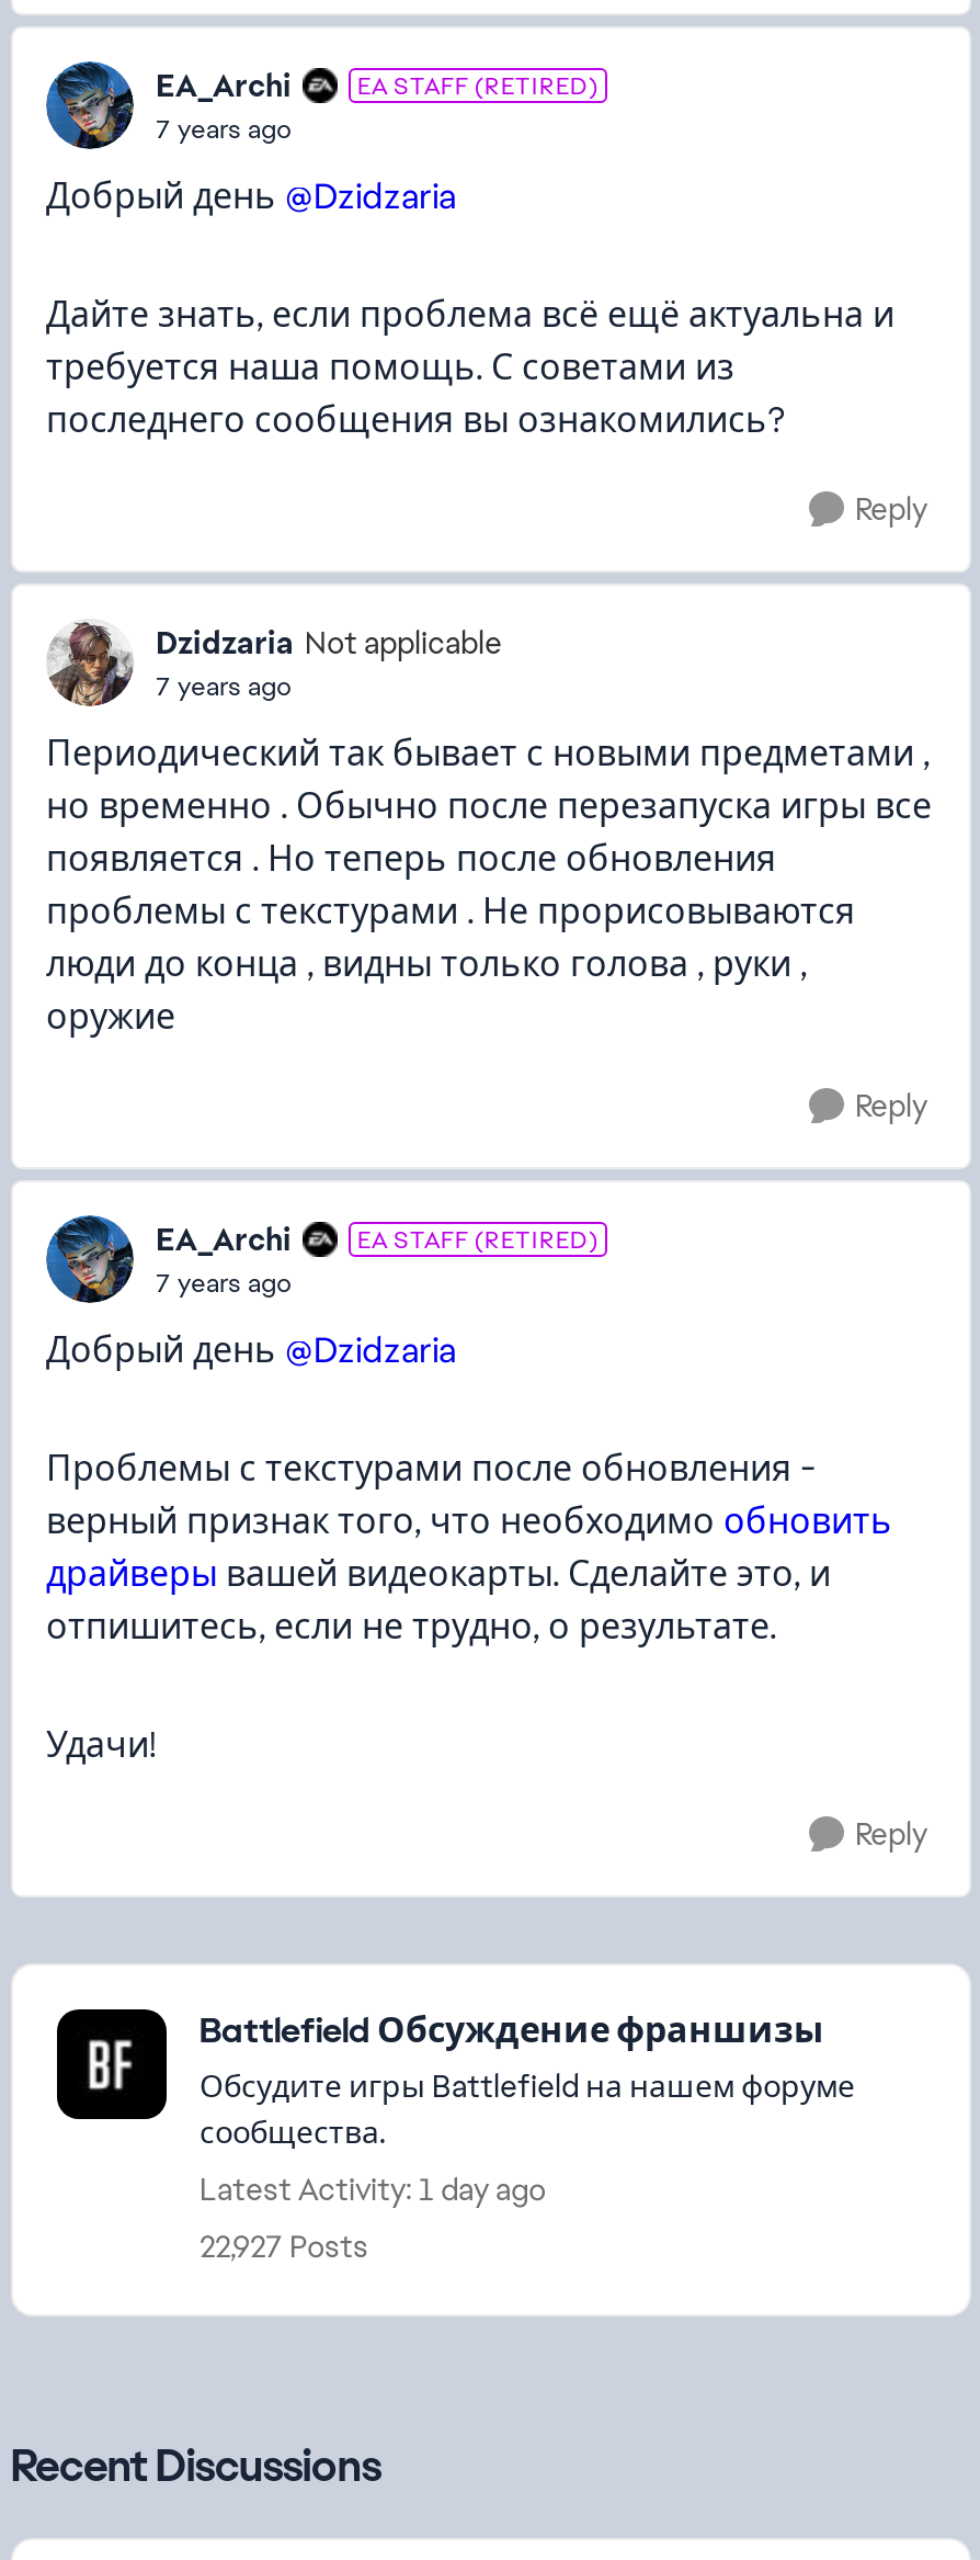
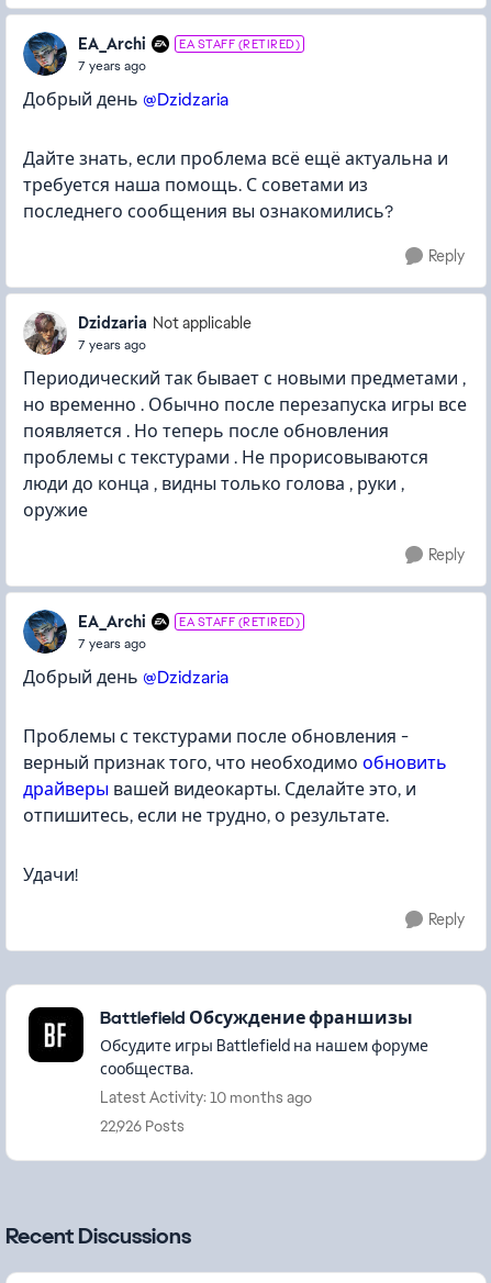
- Latest Activity: 1 day ago
+ Latest Activity: 10 months ago

- 22,927 Posts
+ 22,926 Posts
